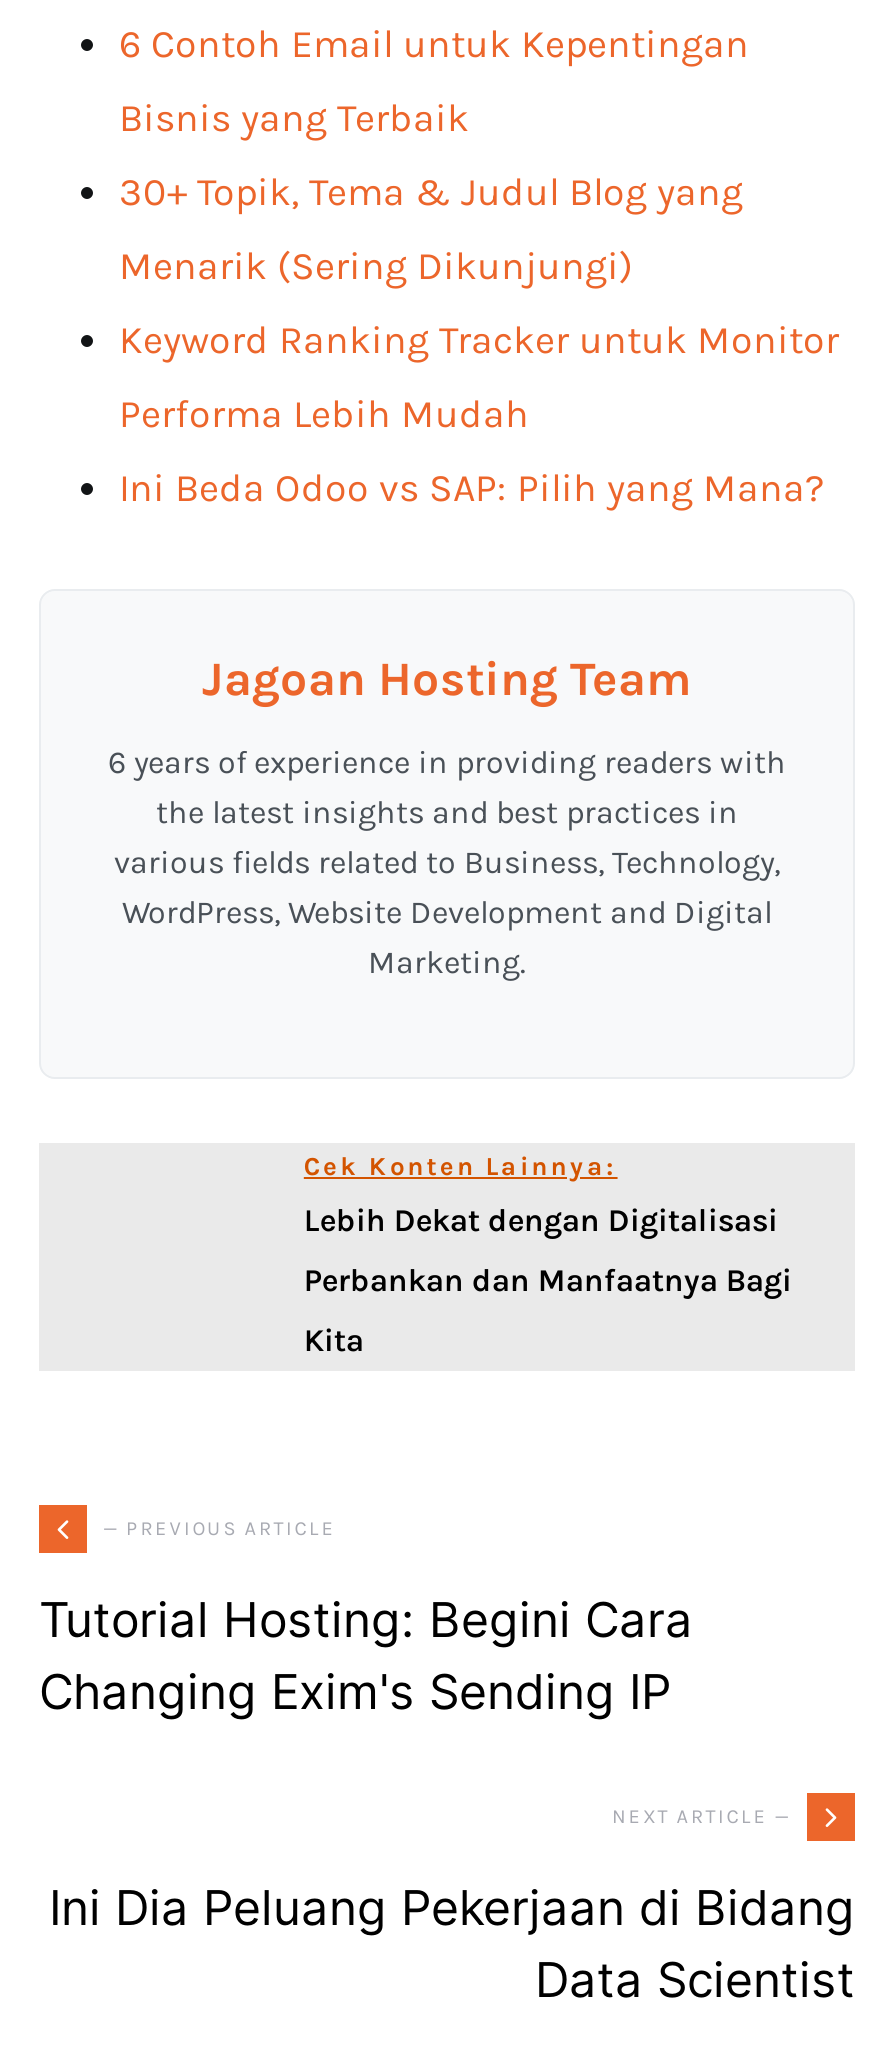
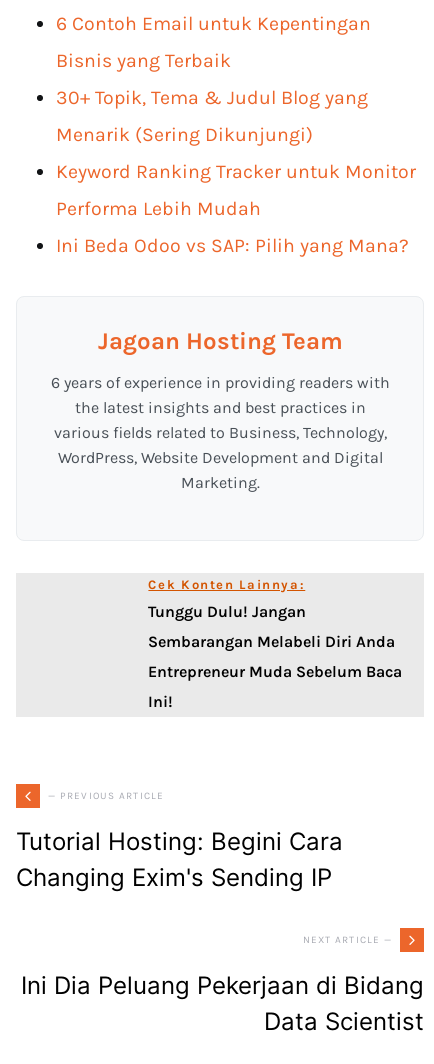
- Lebih Dekat dengan Digitalisasi
- Perbankan dan Manfaatnya Bagi
- Kita
+ Tunggu Dulu! Jangan
+ Sembarangan Melabeli Diri Anda
+ Entrepreneur Muda Sebelum Baca
+ Ini!
